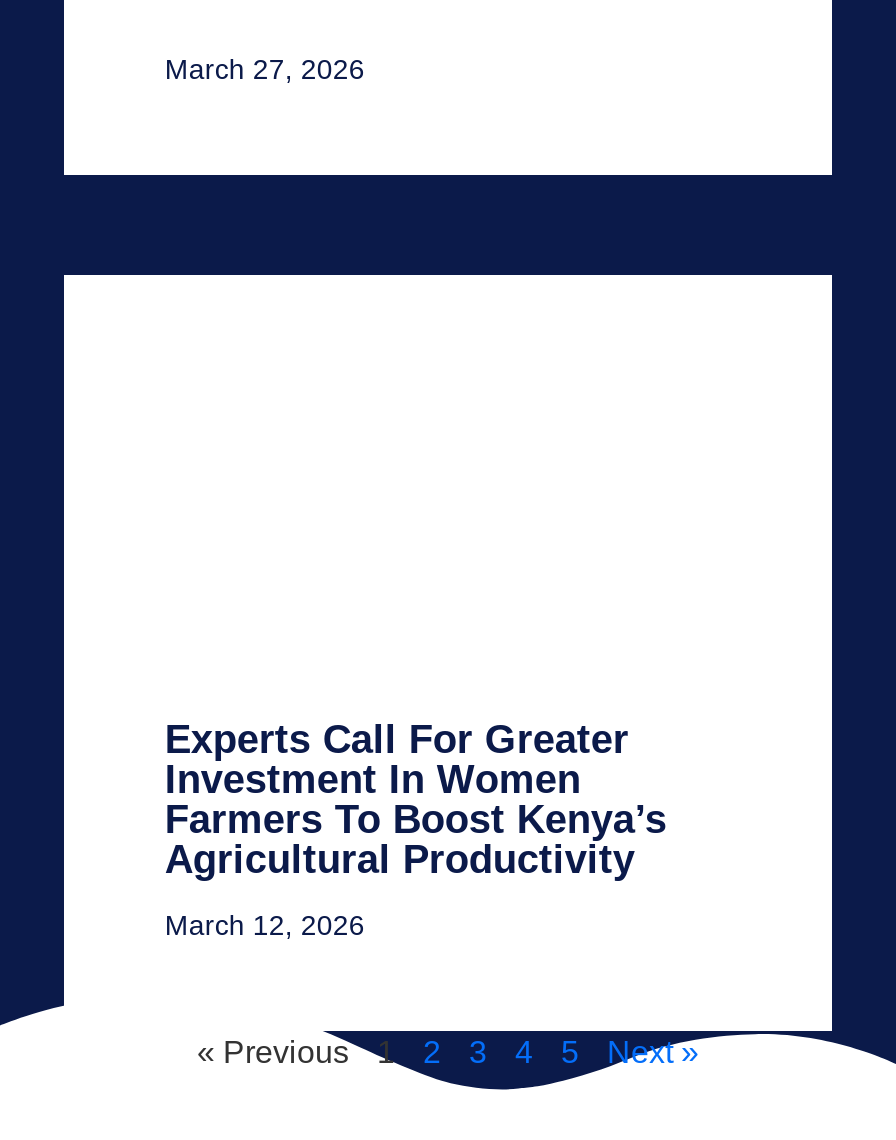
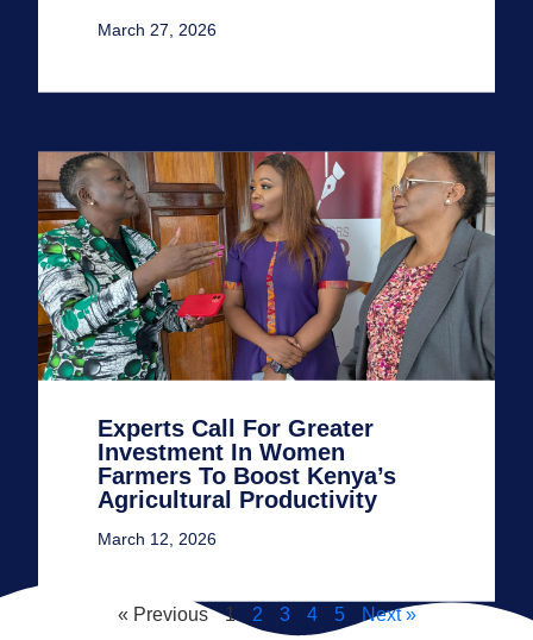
+ [image]
